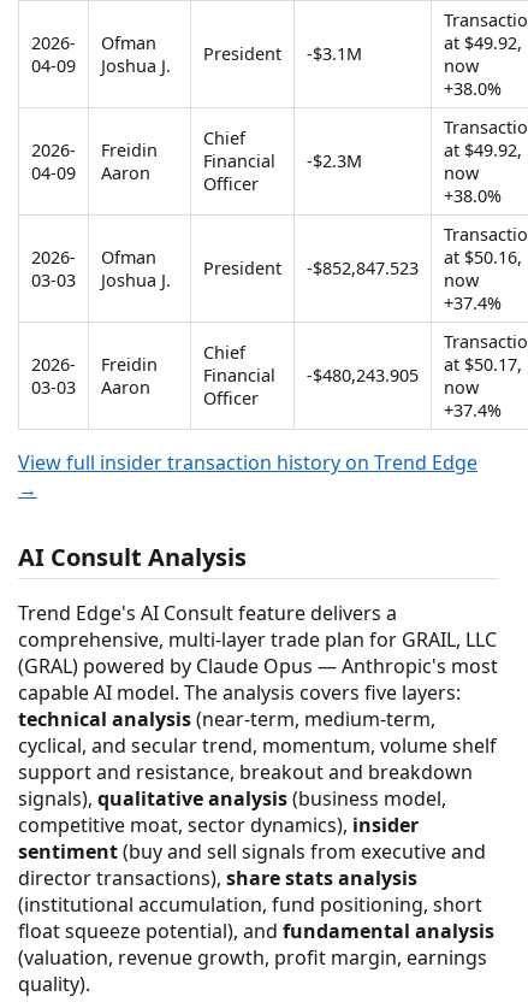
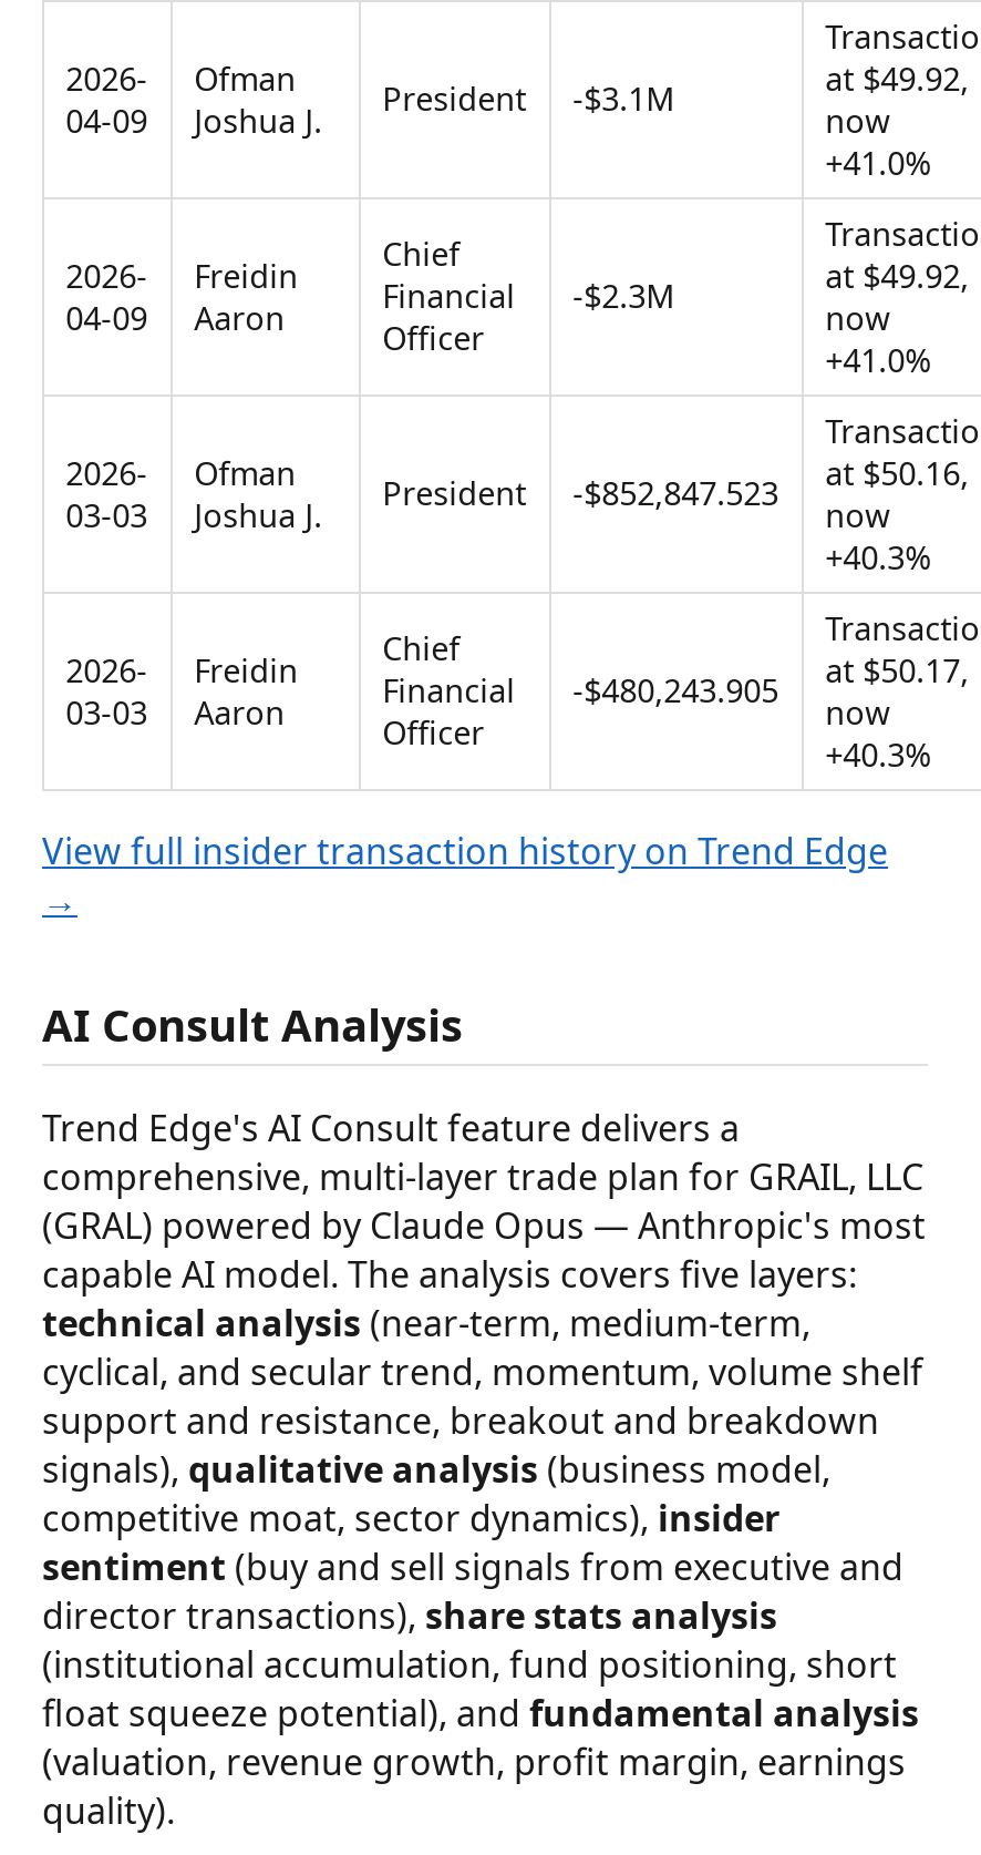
- +38.0%
+ +41.0%

- +38.0%
+ +41.0%

- +37.4%
+ +40.3%

- +37.4%
+ +40.3%
